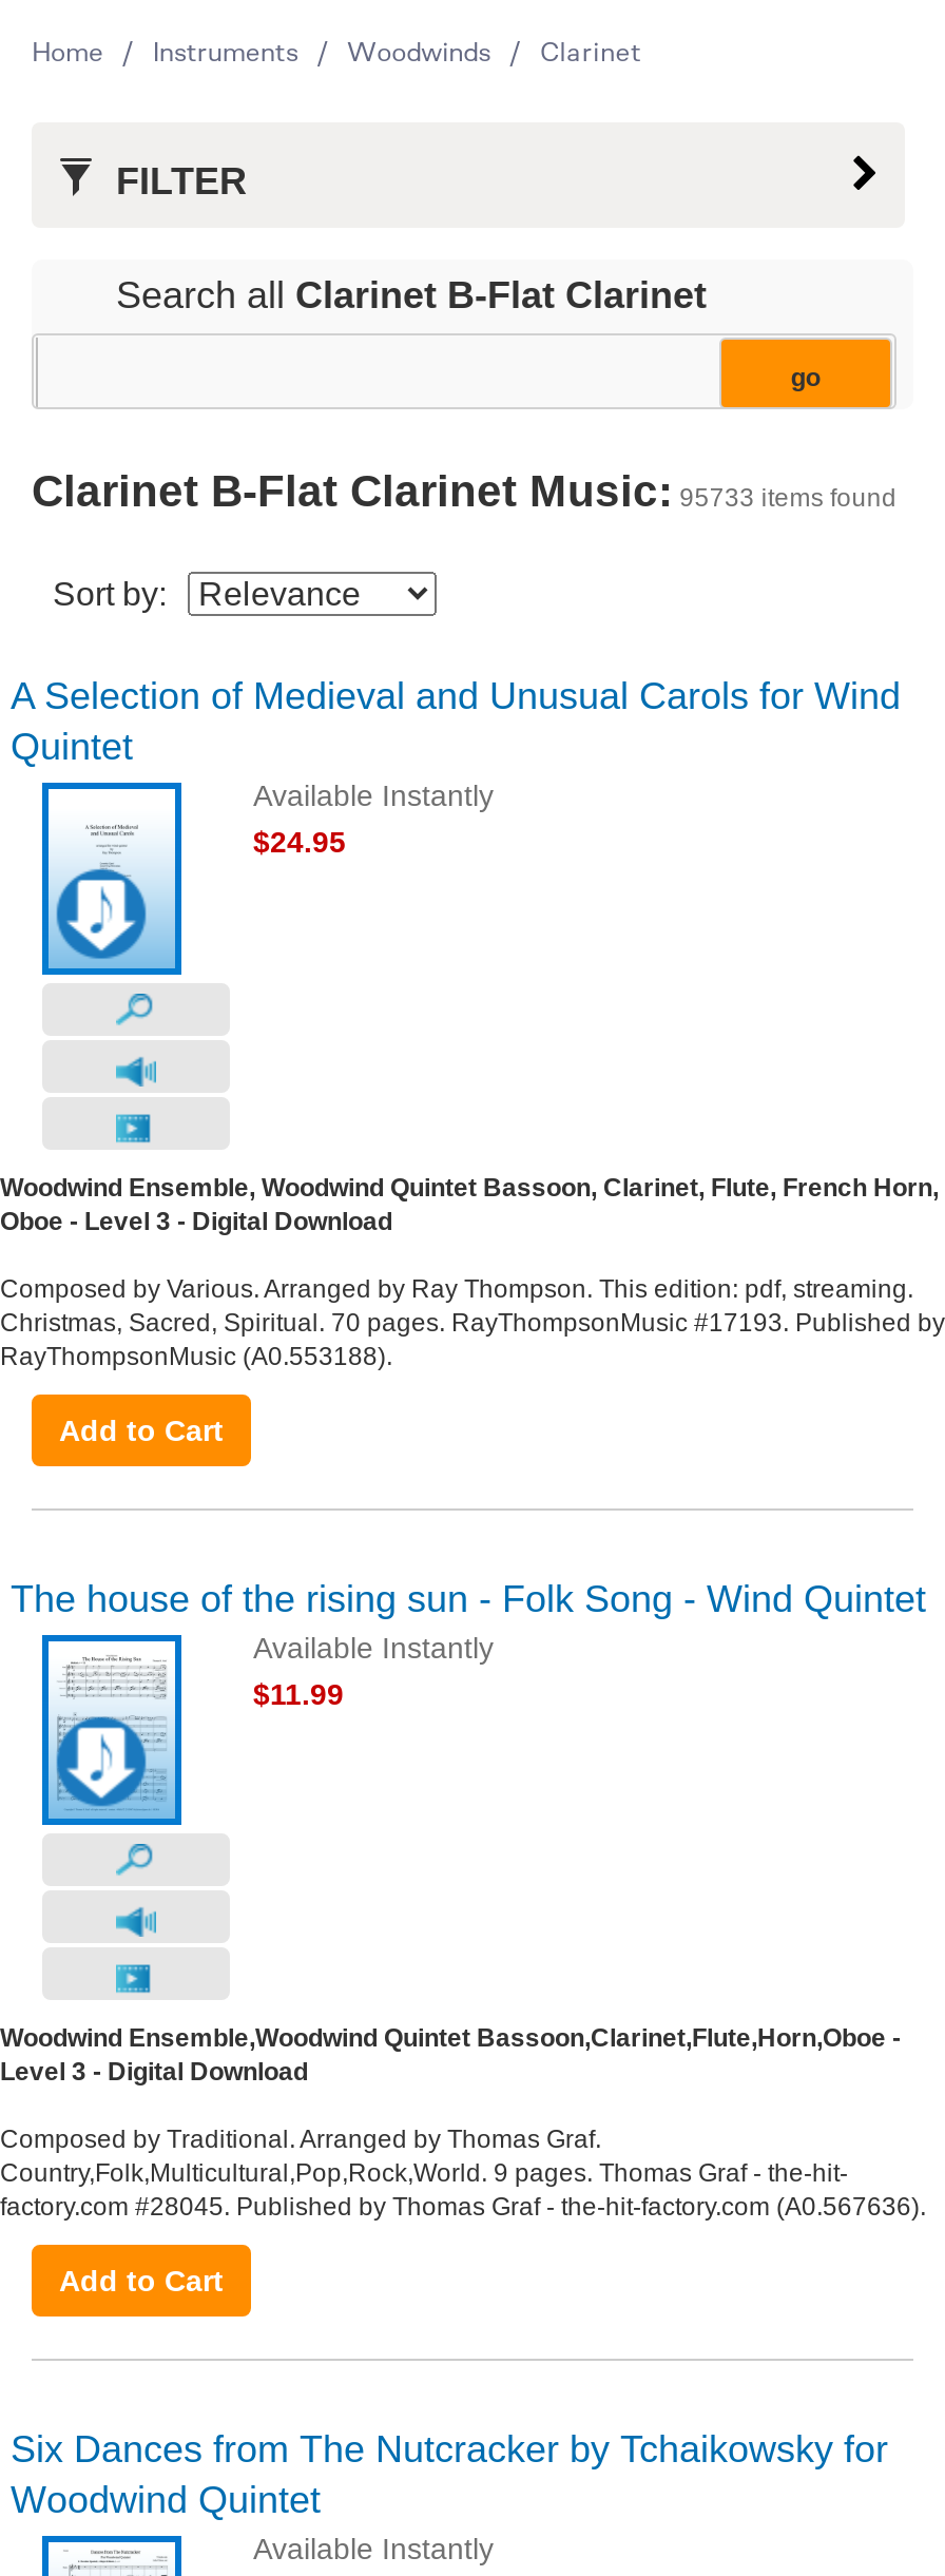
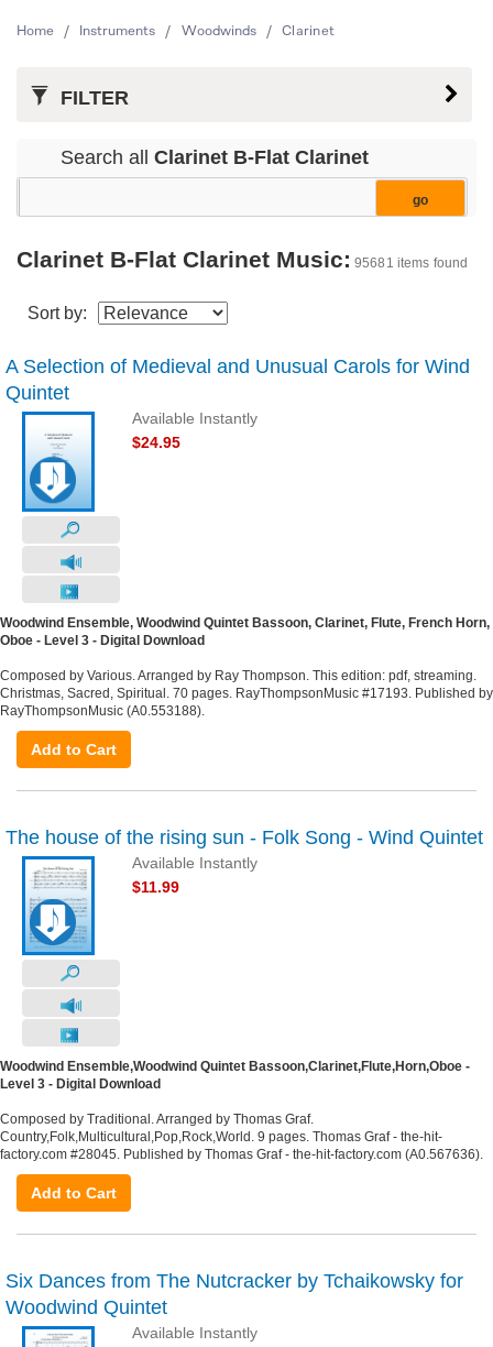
- Clarinet B-Flat Clarinet Music: 95733 items found
+ Clarinet B-Flat Clarinet Music: 95681 items found
